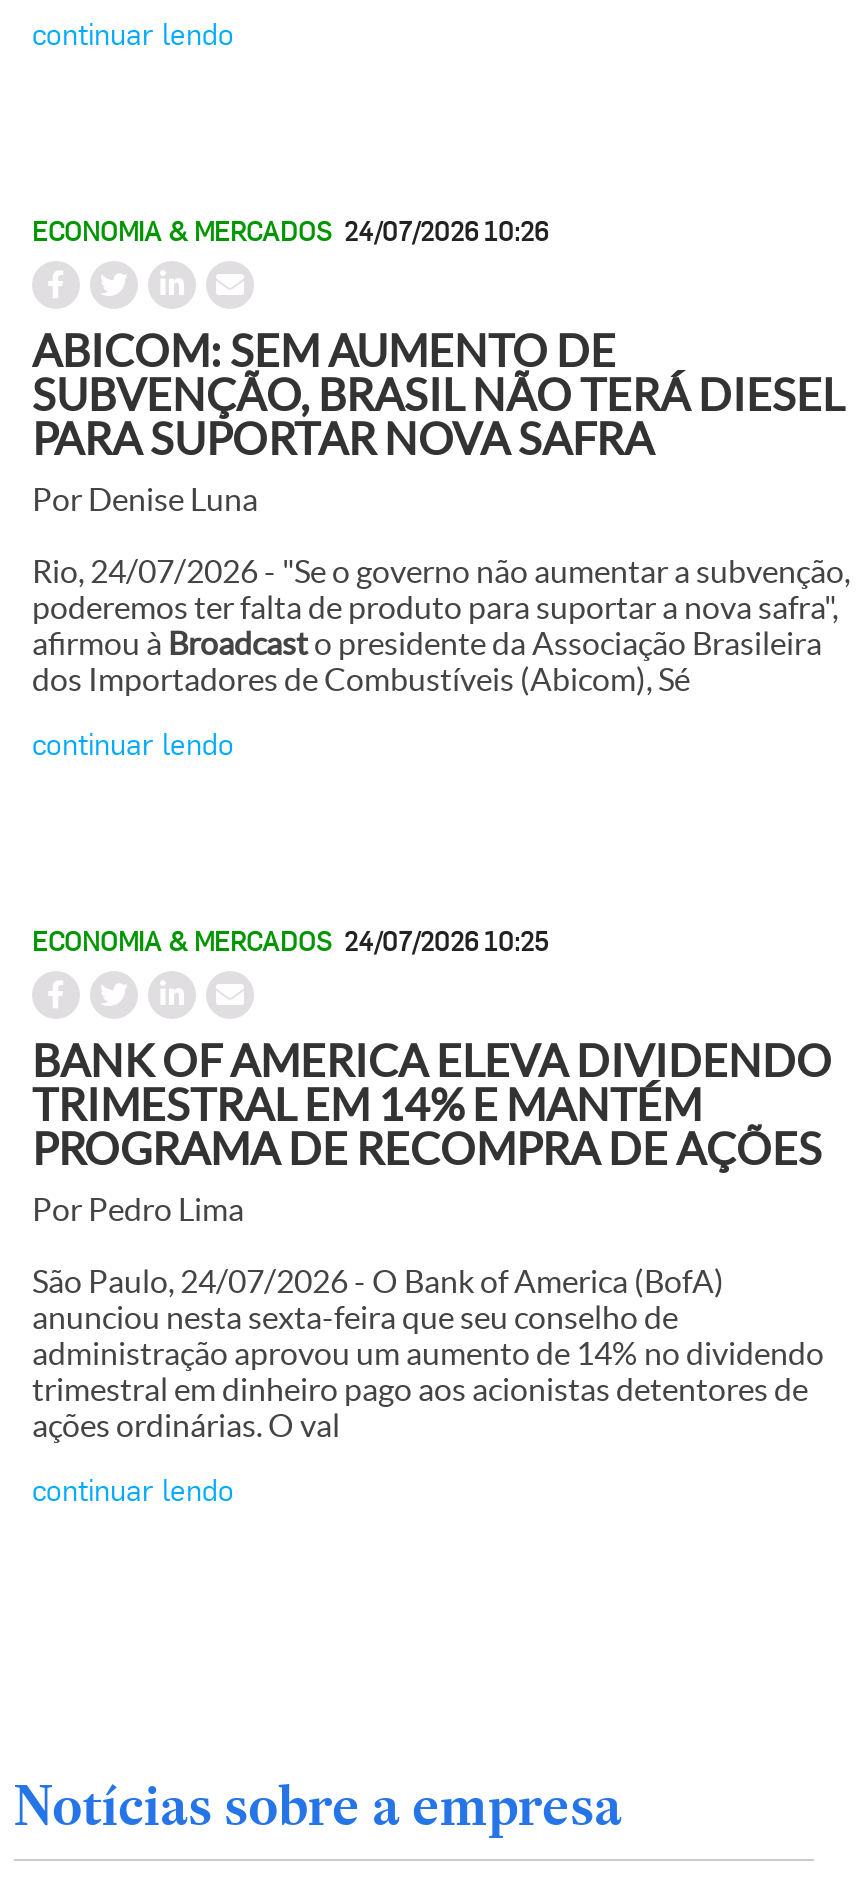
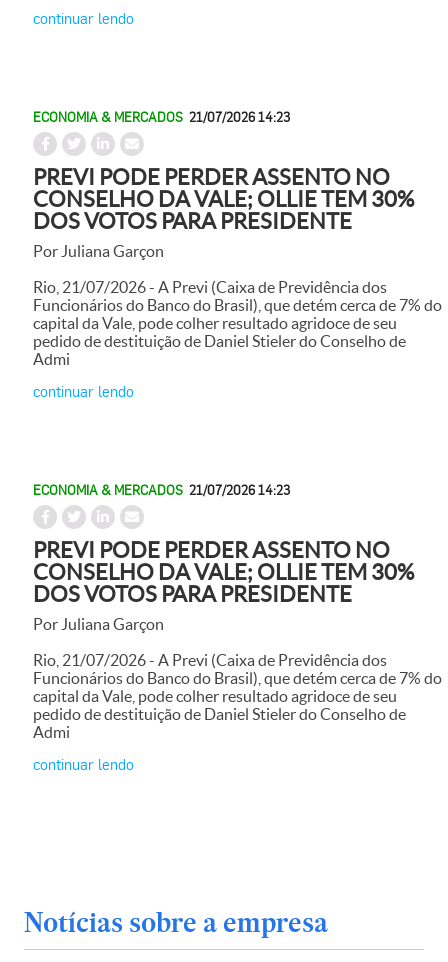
- ECONOMIA & MERCADOS 24/07/2026 10:26
+ ECONOMIA & MERCADOS 21/07/2026 14:23

- ABICOM: SEM AUMENTO DE
- SUBVENÇÃO, BRASIL NÃO TERÁ DIESEL
- PARA SUPORTAR NOVA SAFRA
- Por Denise Luna
+ PREVI PODE PERDER ASSENTO NO
+ CONSELHO DA VALE; OLLIE TEM 30%
+ DOS VOTOS PARA PRESIDENTE
+ Por Juliana Garçon

- Rio, 24/07/2026 - "Se o governo não aumentar a subvenção,
- poderemos ter falta de produto para suportar a nova safra",
- afirmou à Broadcast o presidente da Associação Brasileira
- dos Importadores de Combustíveis (Abicom), Sé
+ Rio, 21/07/2026 - A Previ (Caixa de Previdência dos
+ Funcionários do Banco do Brasil), que detém cerca de 7% do
+ capital da Vale, pode colher resultado agridoce de seu
+ pedido de destituição de Daniel Stieler do Conselho de
+ Admi

- ECONOMIA & MERCADOS 24/07/2026 10:25
+ ECONOMIA & MERCADOS 21/07/2026 14:23

- BANK OF AMERICA ELEVA DIVIDENDO
- TRIMESTRAL EM 14% E MANTÉM
- PROGRAMA DE RECOMPRA DE AÇÕES
- Por Pedro Lima
+ PREVI PODE PERDER ASSENTO NO
+ CONSELHO DA VALE; OLLIE TEM 30%
+ DOS VOTOS PARA PRESIDENTE
+ Por Juliana Garçon

- São Paulo, 24/07/2026 - O Bank of America (BofA)
- anunciou nesta sexta-feira que seu conselho de
- administração aprovou um aumento de 14% no dividendo
- trimestral em dinheiro pago aos acionistas detentores de
- ações ordinárias. O val
+ Rio, 21/07/2026 - A Previ (Caixa de Previdência dos
+ Funcionários do Banco do Brasil), que detém cerca de 7% do
+ capital da Vale, pode colher resultado agridoce de seu
+ pedido de destituição de Daniel Stieler do Conselho de
+ Admi
